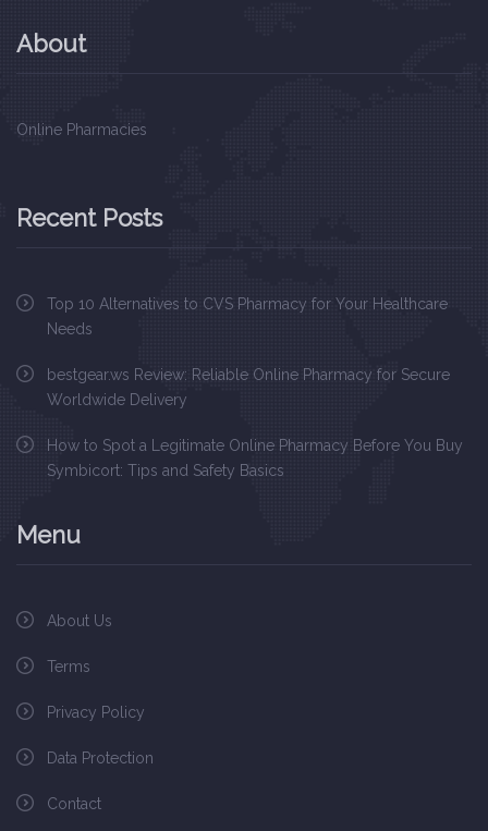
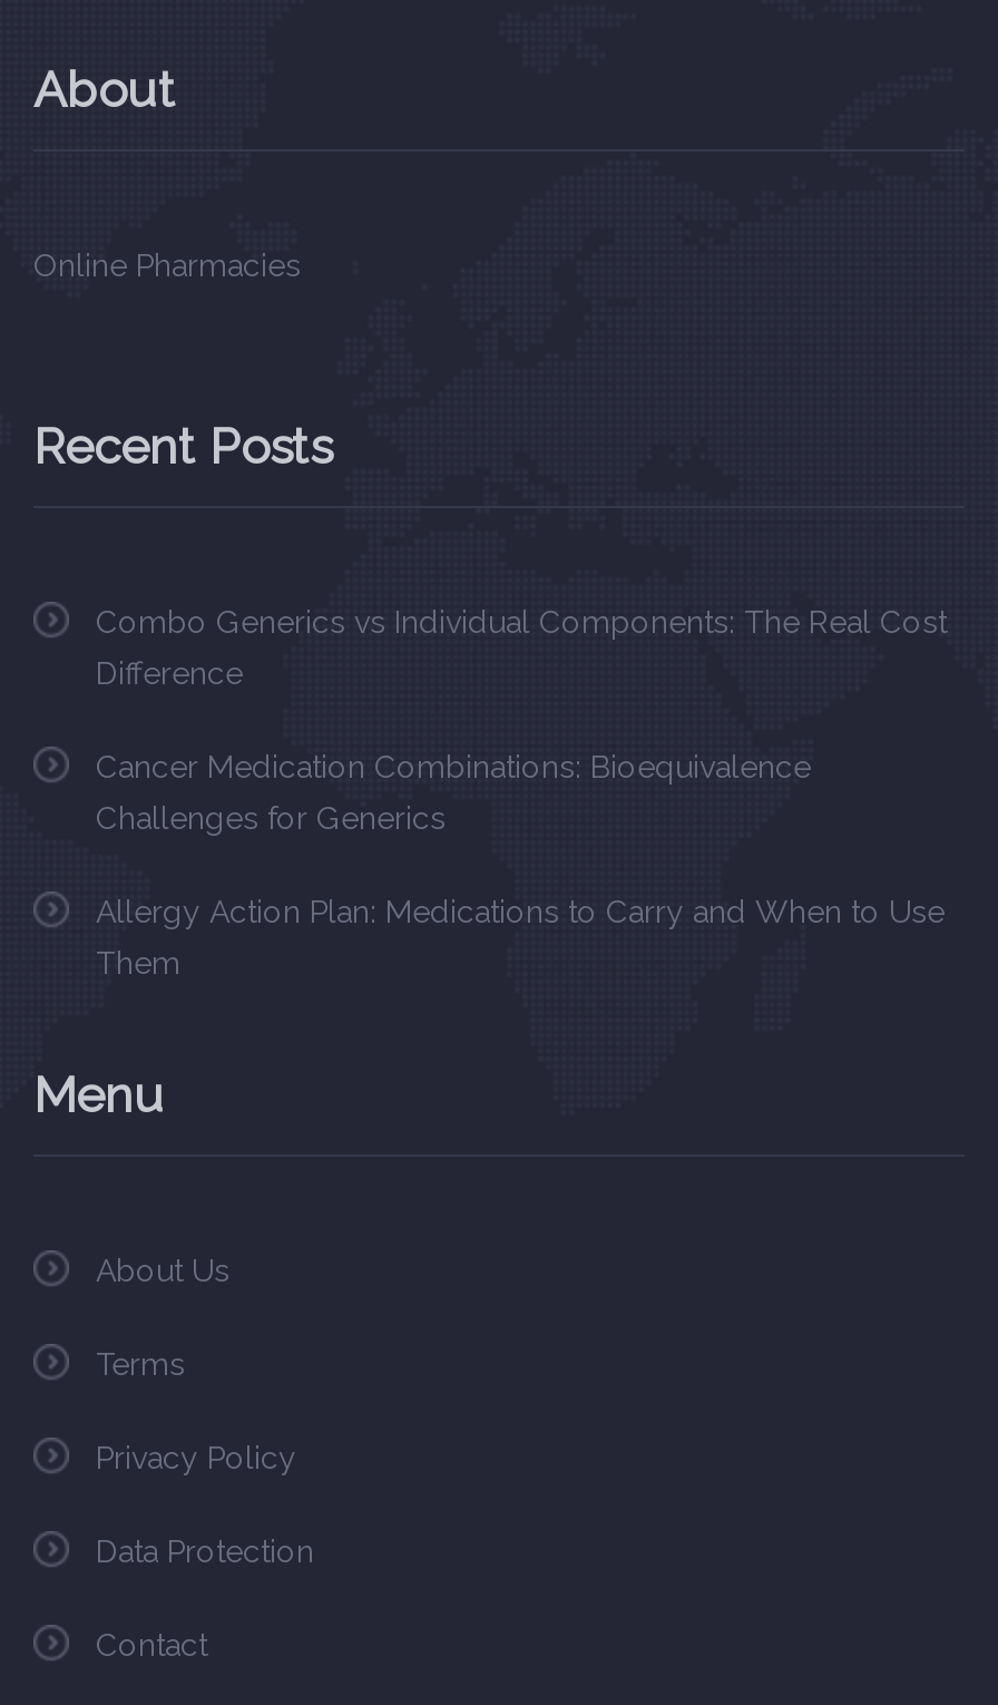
- Top 10 Alternatives to CVS Pharmacy for Your Healthcare
- Needs
+ Combo Generics vs Individual Components: The Real Cost
+ Difference

- bestgear.ws Review: Reliable Online Pharmacy for Secure
- Worldwide Delivery
+ Cancer Medication Combinations: Bioequivalence
+ Challenges for Generics

- How to Spot a Legitimate Online Pharmacy Before You Buy
- Symbicort: Tips and Safety Basics
+ Allergy Action Plan: Medications to Carry and When to Use
+ Them
